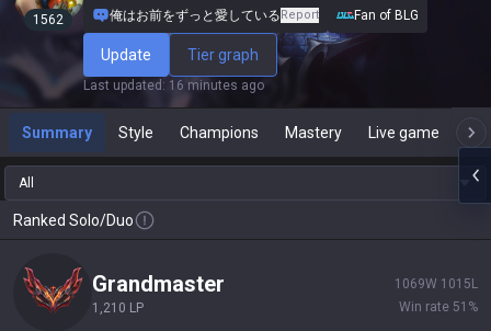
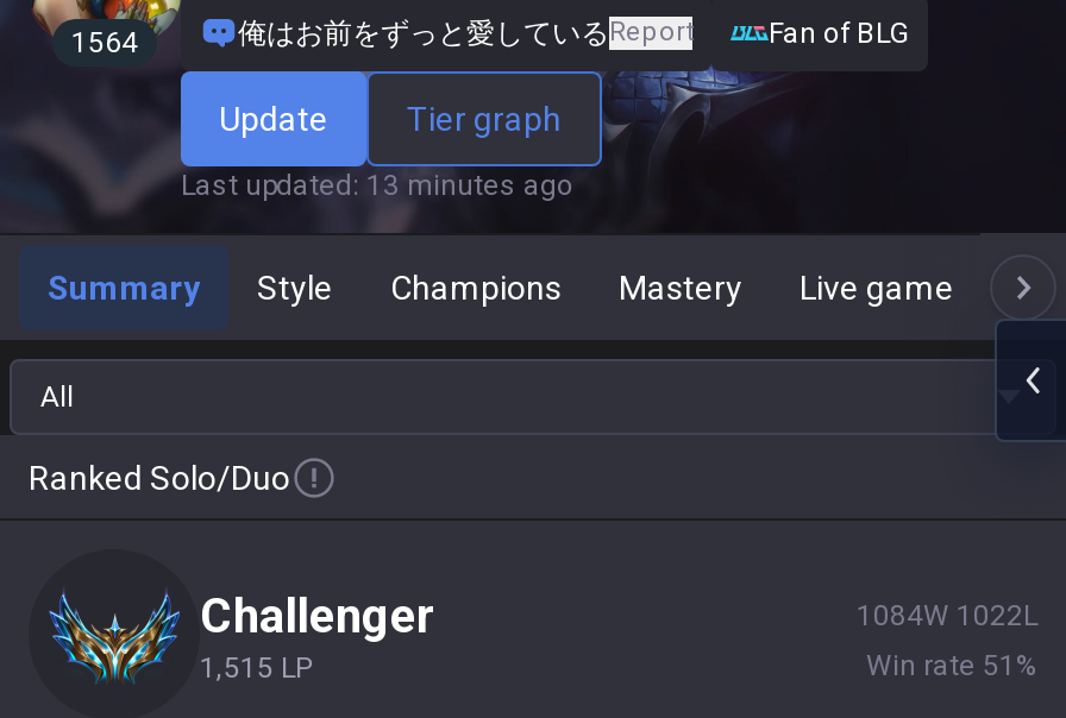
- 1562
+ 1564

- Last updated: 16 minutes ago
+ Last updated: 13 minutes ago

- [image]
- grandmaster
- 1,210 LP
+ [image]
+ challenger
+ 1,515 LP

- 1069W 1015L
+ 1084W 1022L
